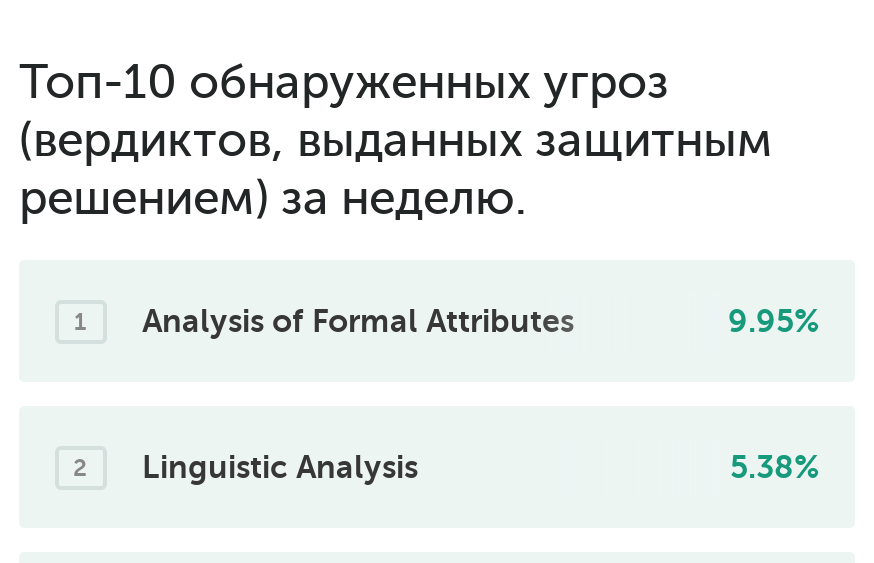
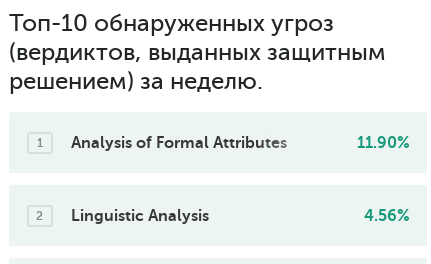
- 9.95%
+ 11.90%

- 5.38%
+ 4.56%
